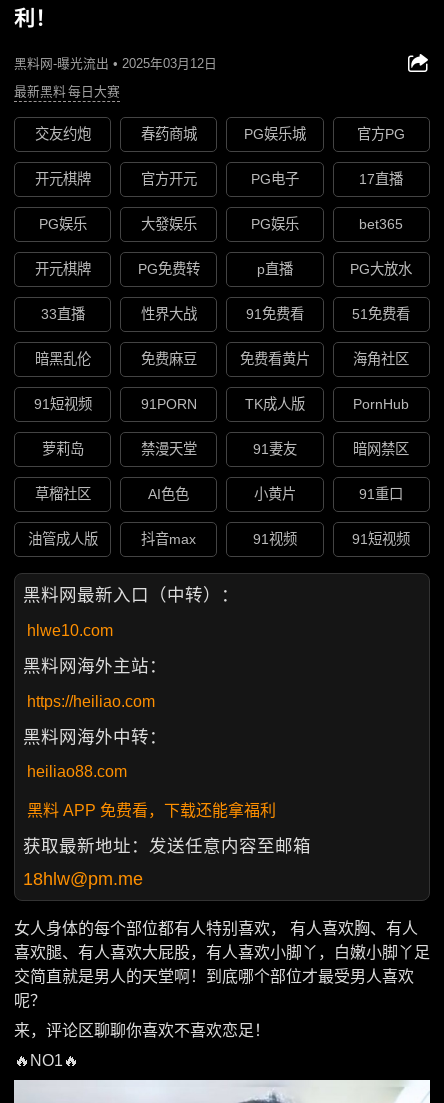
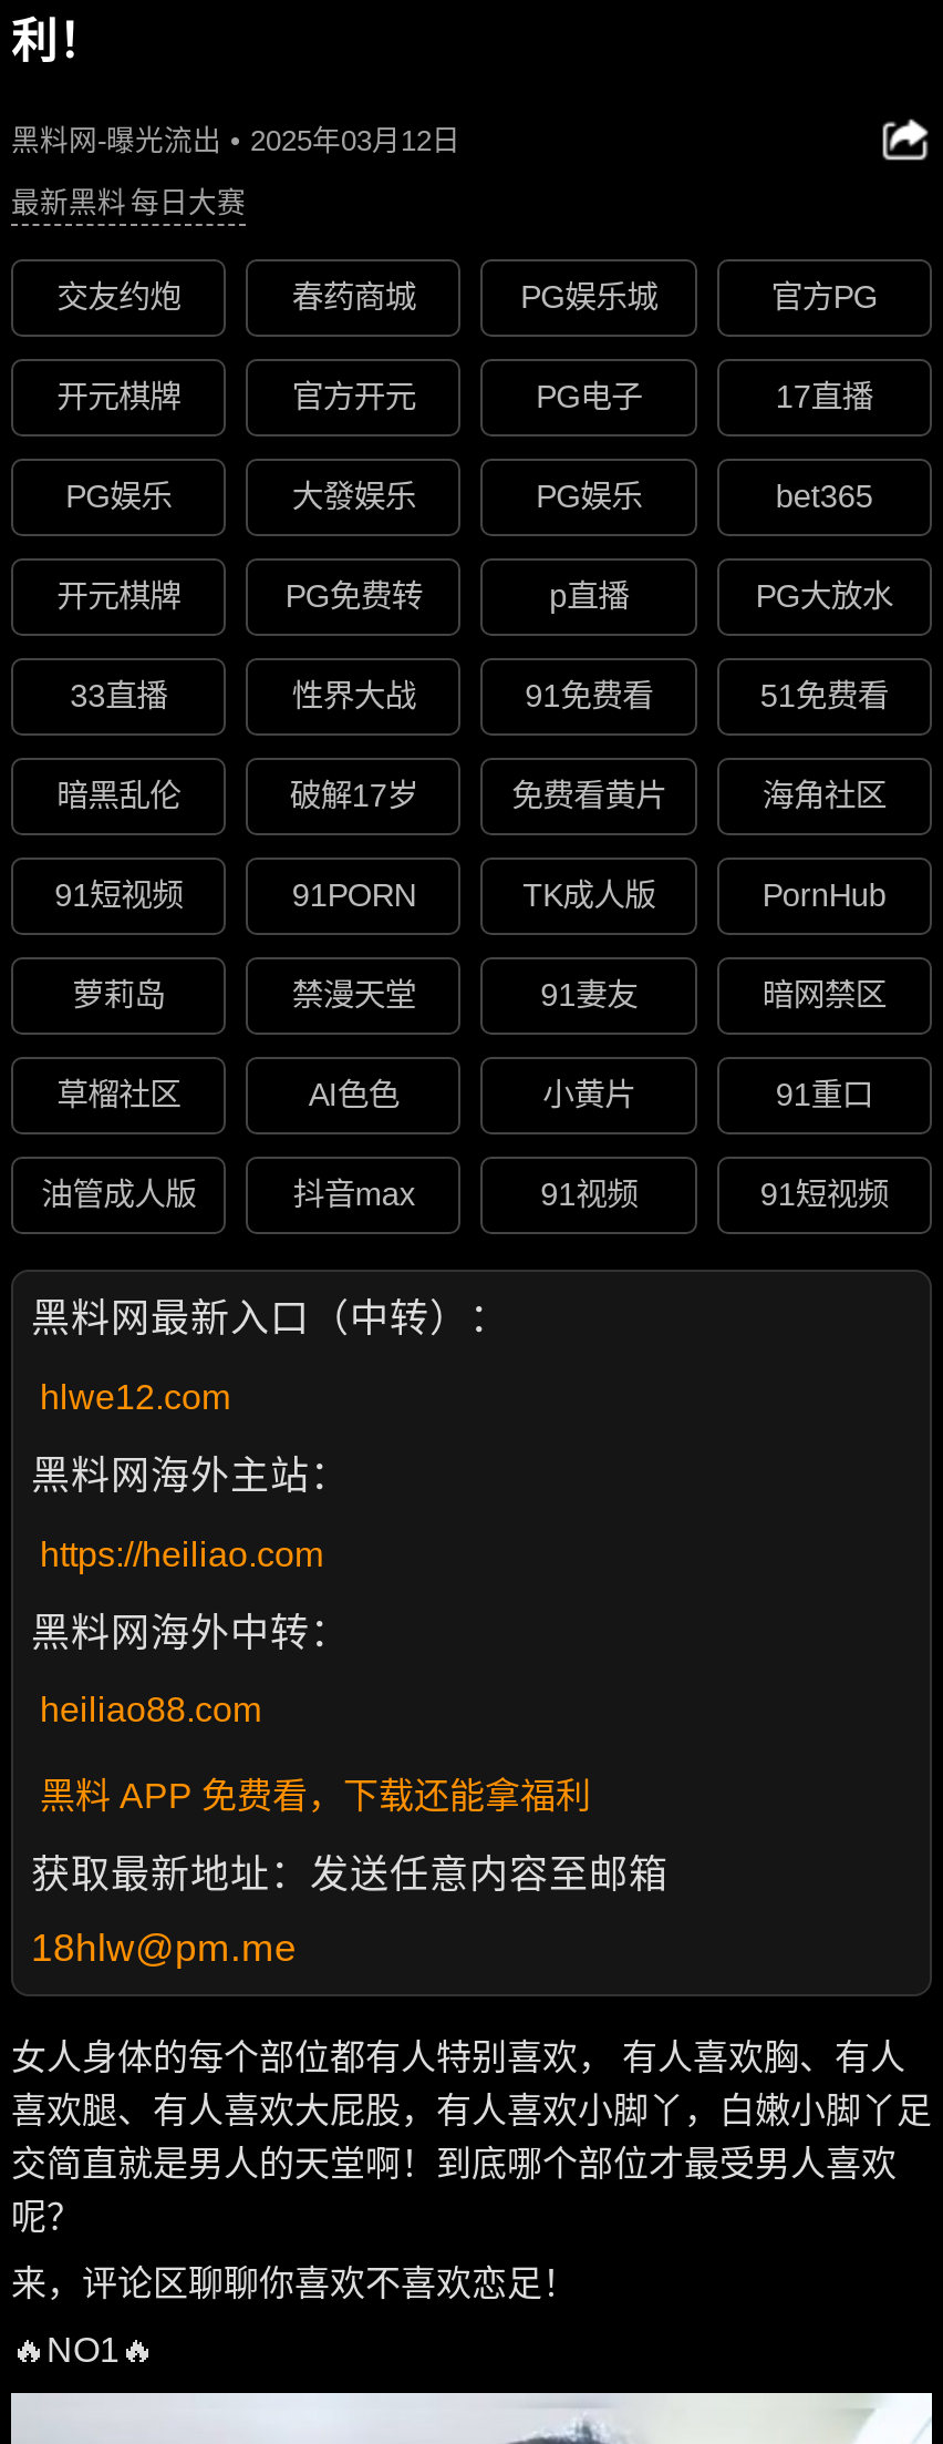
- 免费麻豆
+ 破解17岁

- hlwe10.com
+ hlwe12.com
